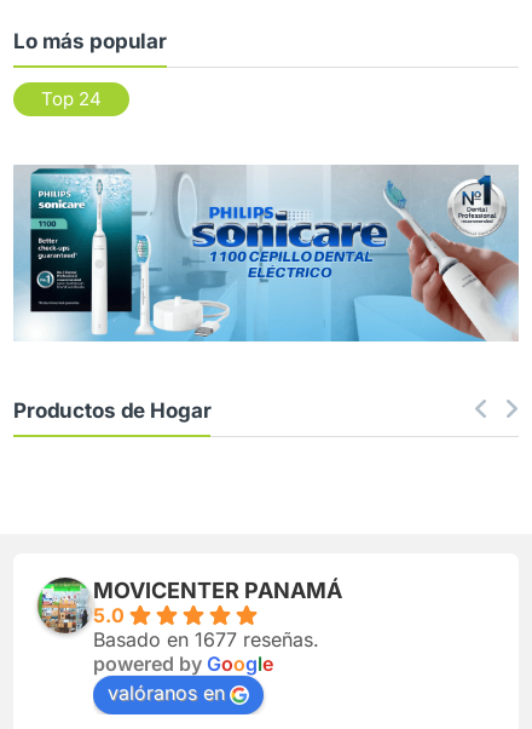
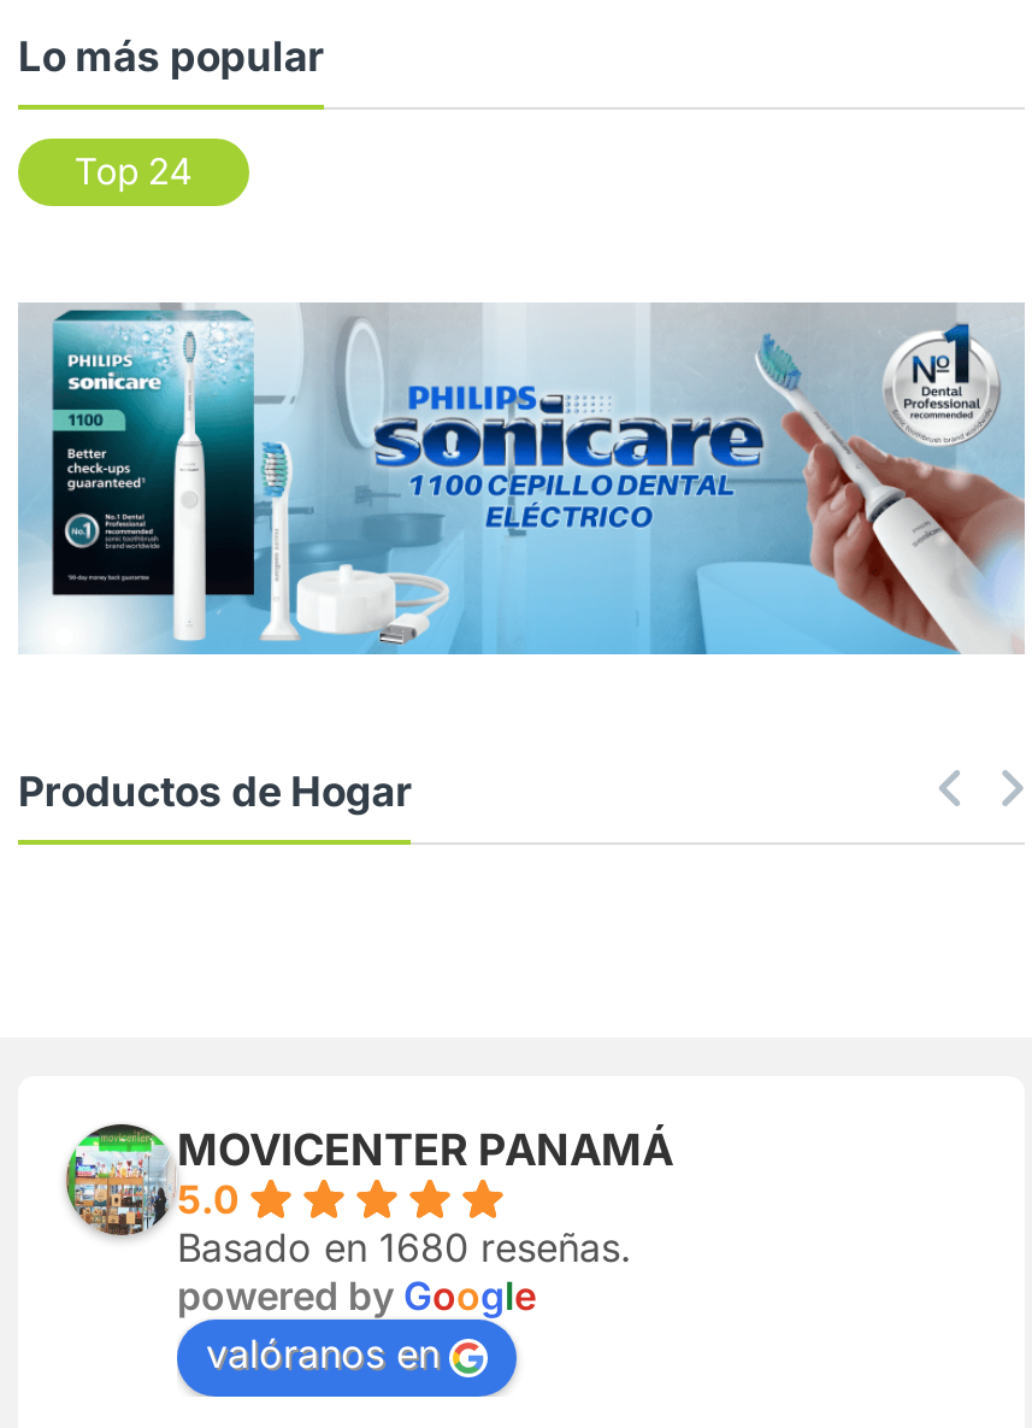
- Basado en 1677 reseñas.
+ Basado en 1680 reseñas.
